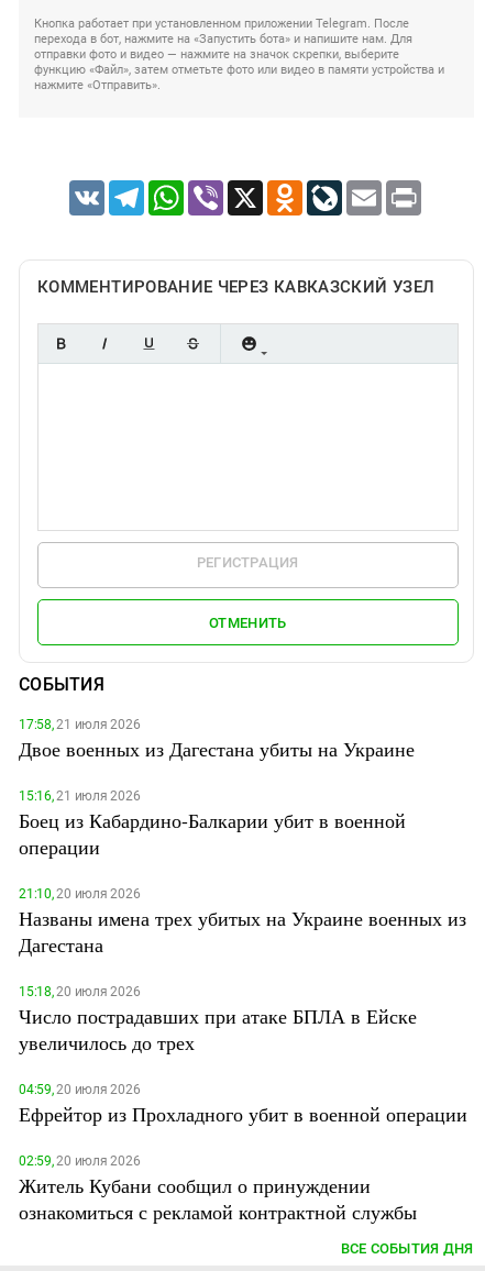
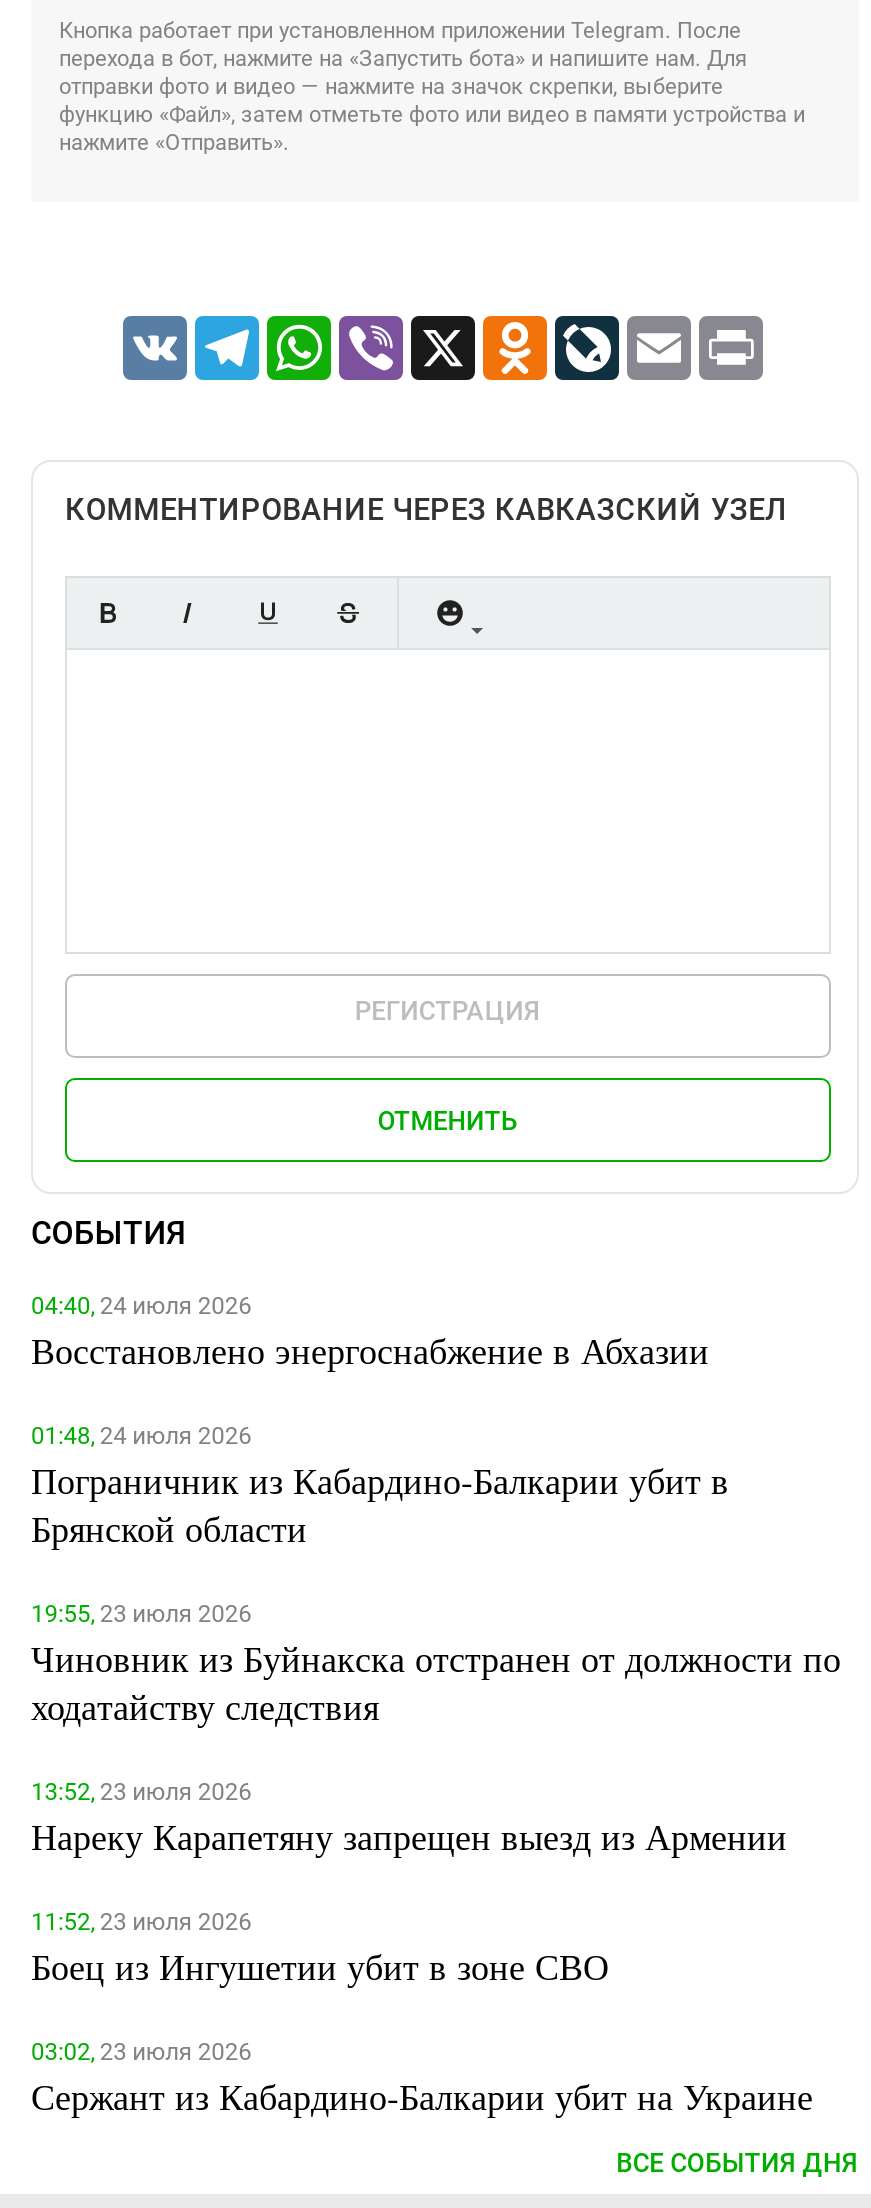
- 17:58, 21 июля 2026
- Двое военных из Дагестана убиты на Украине
+ 04:40, 24 июля 2026
+ Восстановлено энергоснабжение в Абхазии

- 15:16, 21 июля 2026
- Боец из Кабардино-Балкарии убит в военной
- операции
+ 01:48, 24 июля 2026
+ Пограничник из Кабардино-Балкарии убит в
+ Брянской области

- 21:10, 20 июля 2026
- Названы имена трех убитых на Украине военных из
- Дагестана
+ 19:55, 23 июля 2026
+ Чиновник из Буйнакска отстранен от должности по
+ ходатайству следствия

- 15:18, 20 июля 2026
- Число пострадавших при атаке БПЛА в Ейске
- увеличилось до трех
+ 13:52, 23 июля 2026
+ Нареку Карапетяну запрещен выезд из Армении

- 04:59, 20 июля 2026
- Ефрейтор из Прохладного убит в военной операции
+ 11:52, 23 июля 2026
+ Боец из Ингушетии убит в зоне СВО

- 02:59, 20 июля 2026
- Житель Кубани сообщил о принуждении
- ознакомиться с рекламой контрактной службы
+ 03:02, 23 июля 2026
+ Сержант из Кабардино-Балкарии убит на Украине
